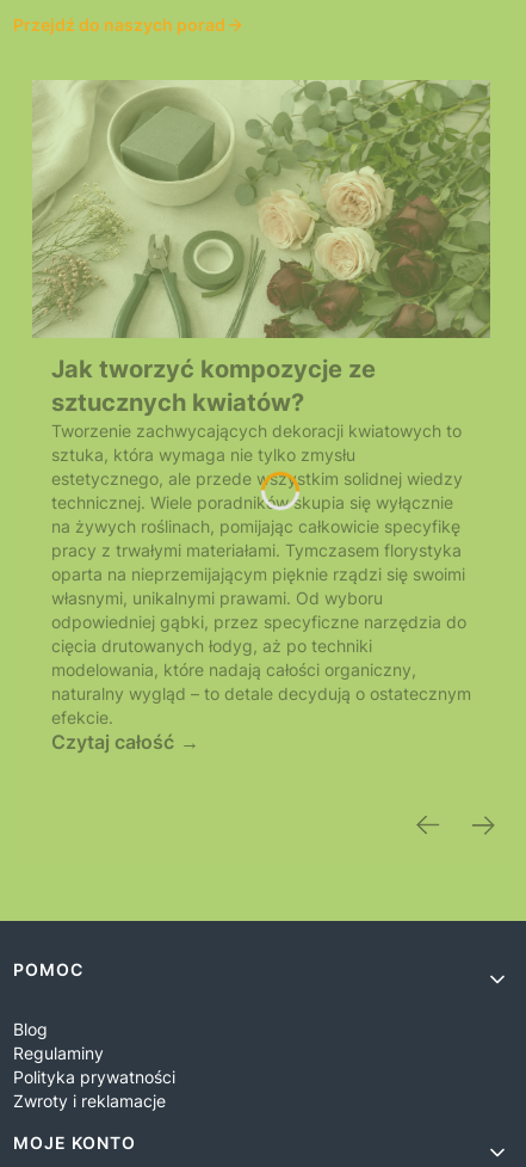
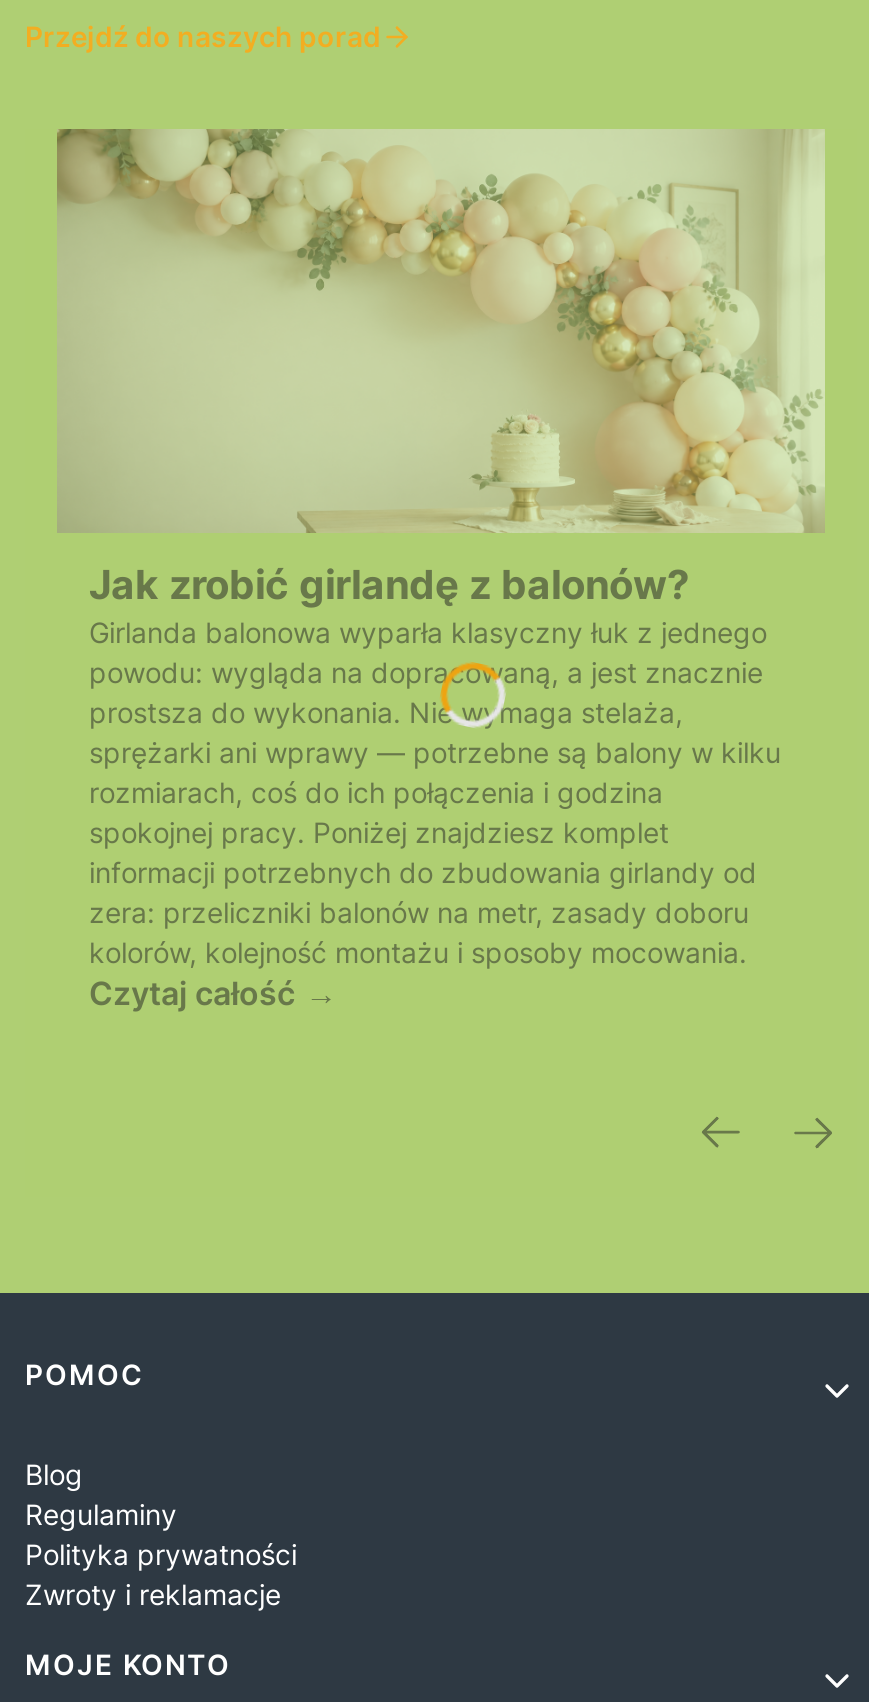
- [image]
- Jak tworzyć kompozycje ze
- sztucznych kwiatów?
- Tworzenie zachwycających dekoracji kwiatowych to
- sztuka, która wymaga nie tylko zmysłu
- estetycznego, ale przede wszystkim solidnej wiedzy
- technicznej. Wiele poradników skupia się wyłącznie
- na żywych roślinach, pomijając całkowicie specyfikę
- pracy z trwałymi materiałami. Tymczasem florystyka
- oparta na nieprzemijającym pięknie rządzi się swoimi
- własnymi, unikalnymi prawami. Od wyboru
- odpowiedniej gąbki, przez specyficzne narzędzia do
- cięcia drutowanych łodyg, aż po techniki
- modelowania, które nadają całości organiczny,
- naturalny wygląd – to detale decydują o ostatecznym
- efekcie.
+ [image]
+ Jak zrobić girlandę z balonów?
+ Girlanda balonowa wyparła klasyczny łuk z jednego
+ powodu: wygląda na dopracowaną, a jest znacznie
+ prostsza do wykonania. Nie wymaga stelaża,
+ sprężarki ani wprawy — potrzebne są balony w kilku
+ rozmiarach, coś do ich połączenia i godzina
+ spokojnej pracy. Poniżej znajdziesz komplet
+ informacji potrzebnych do zbudowania girlandy od
+ zera: przeliczniki balonów na metr, zasady doboru
+ kolorów, kolejność montażu i sposoby mocowania.
